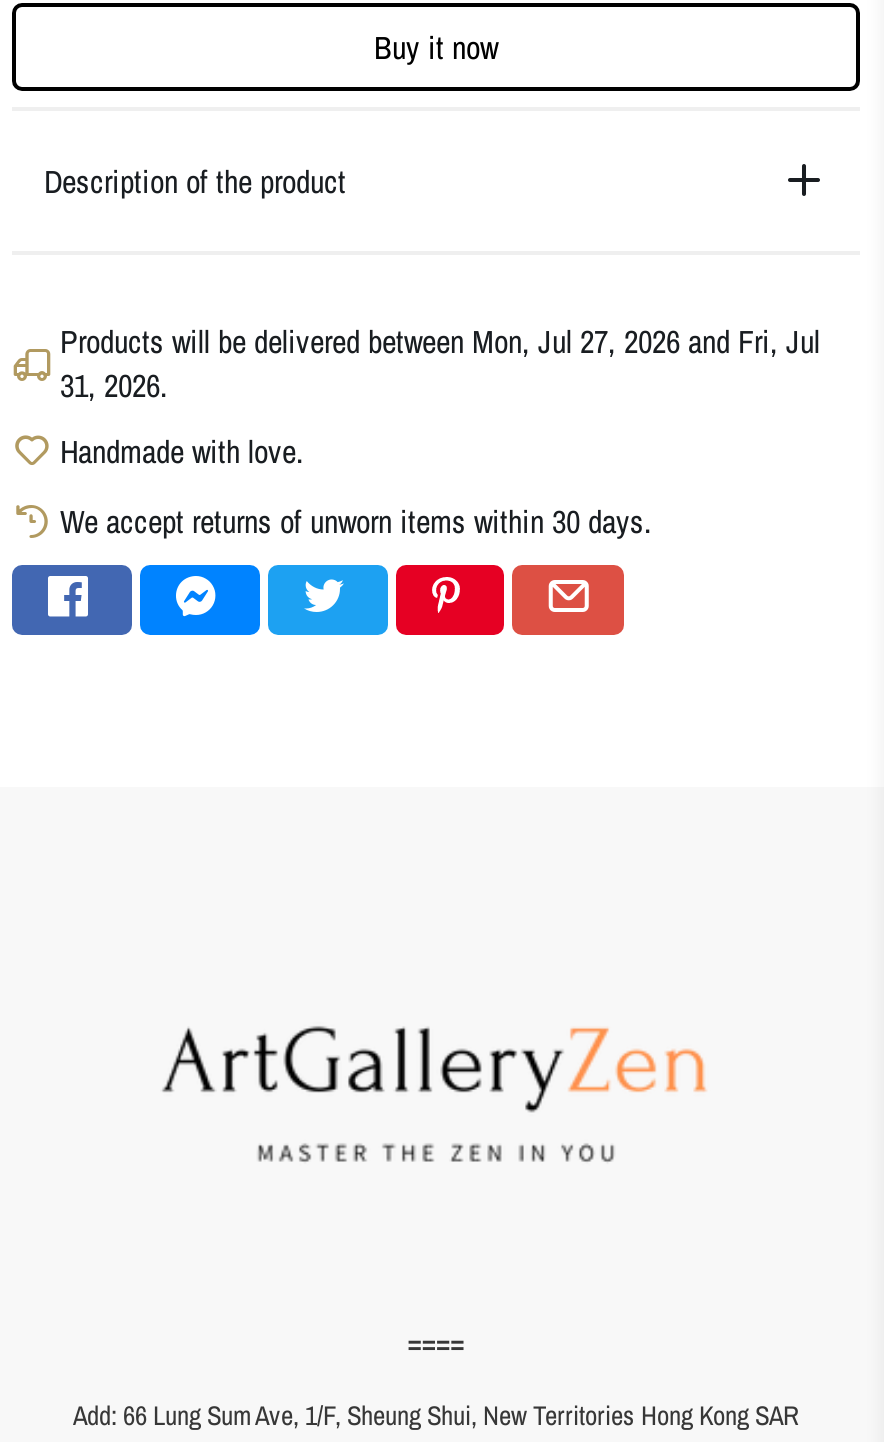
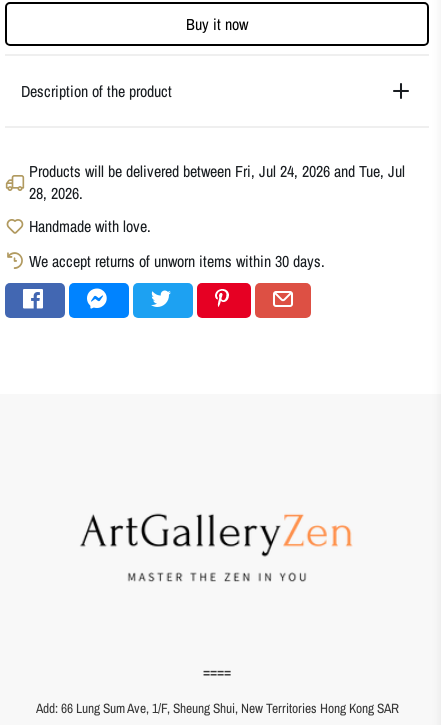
- Products will be delivered between Mon, Jul 27, 2026 and Fri, Jul
+ Products will be delivered between Fri, Jul 24, 2026 and Tue, Jul

- 31, 2026.
+ 28, 2026.
